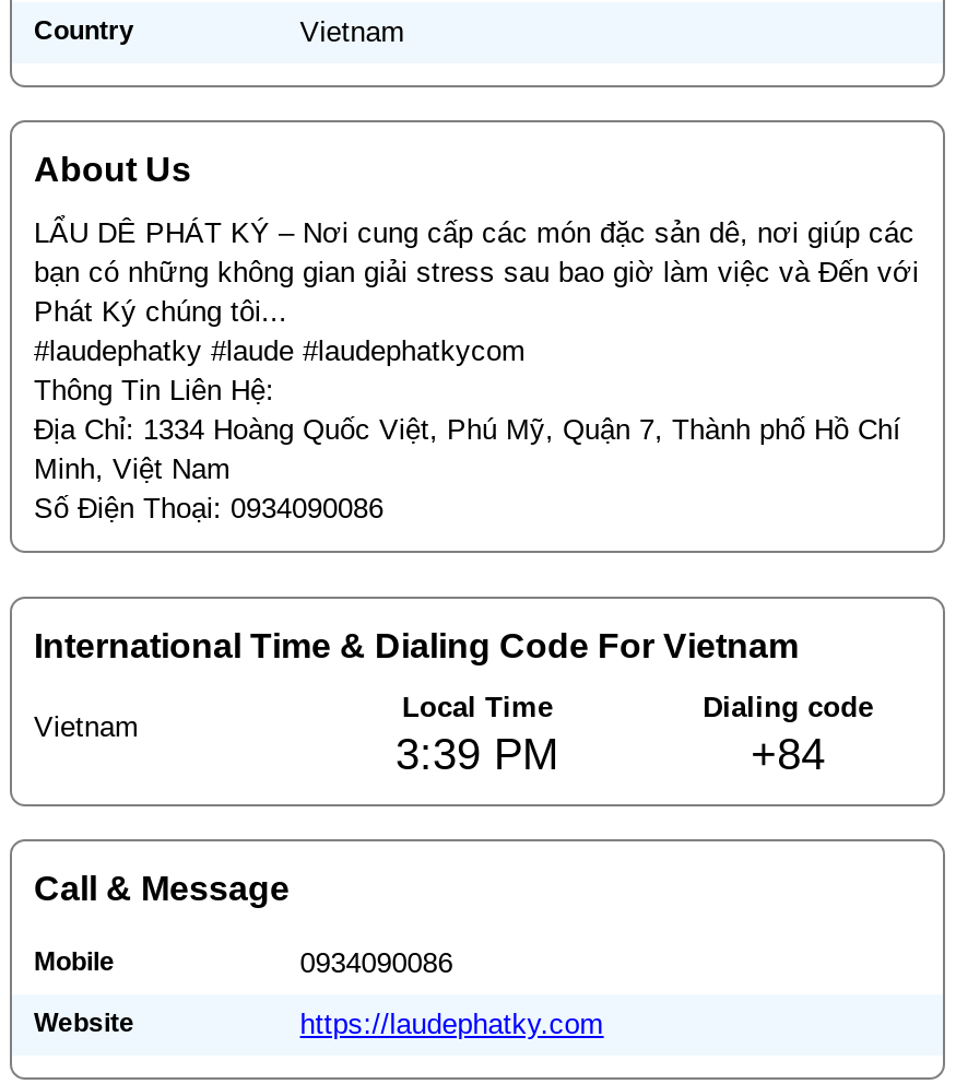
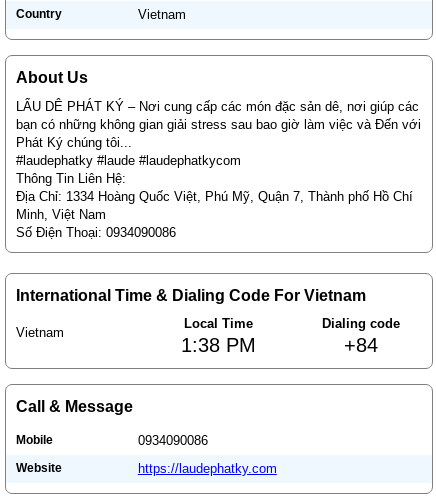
- 3:39 PM
+ 1:38 PM
